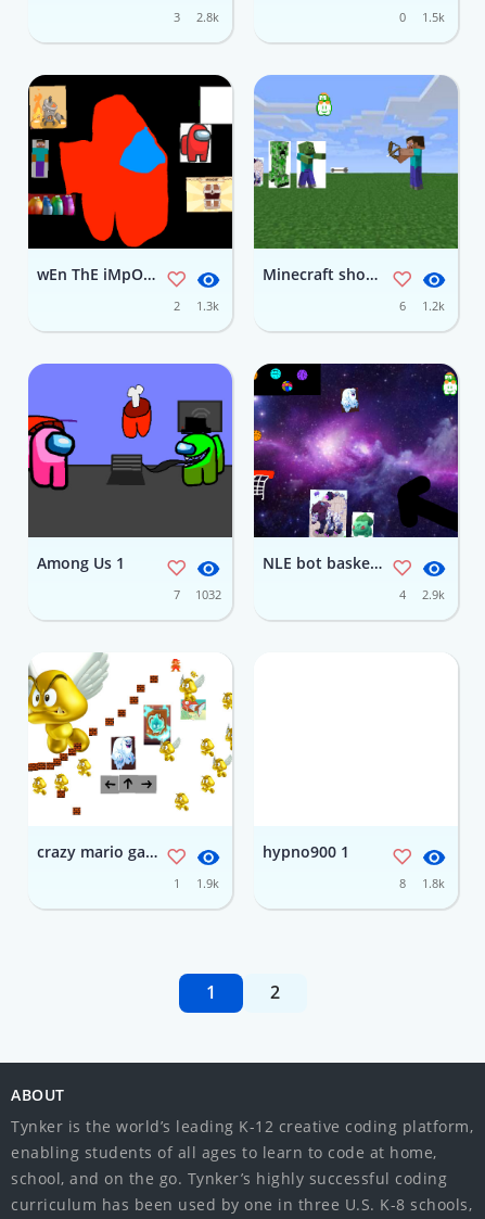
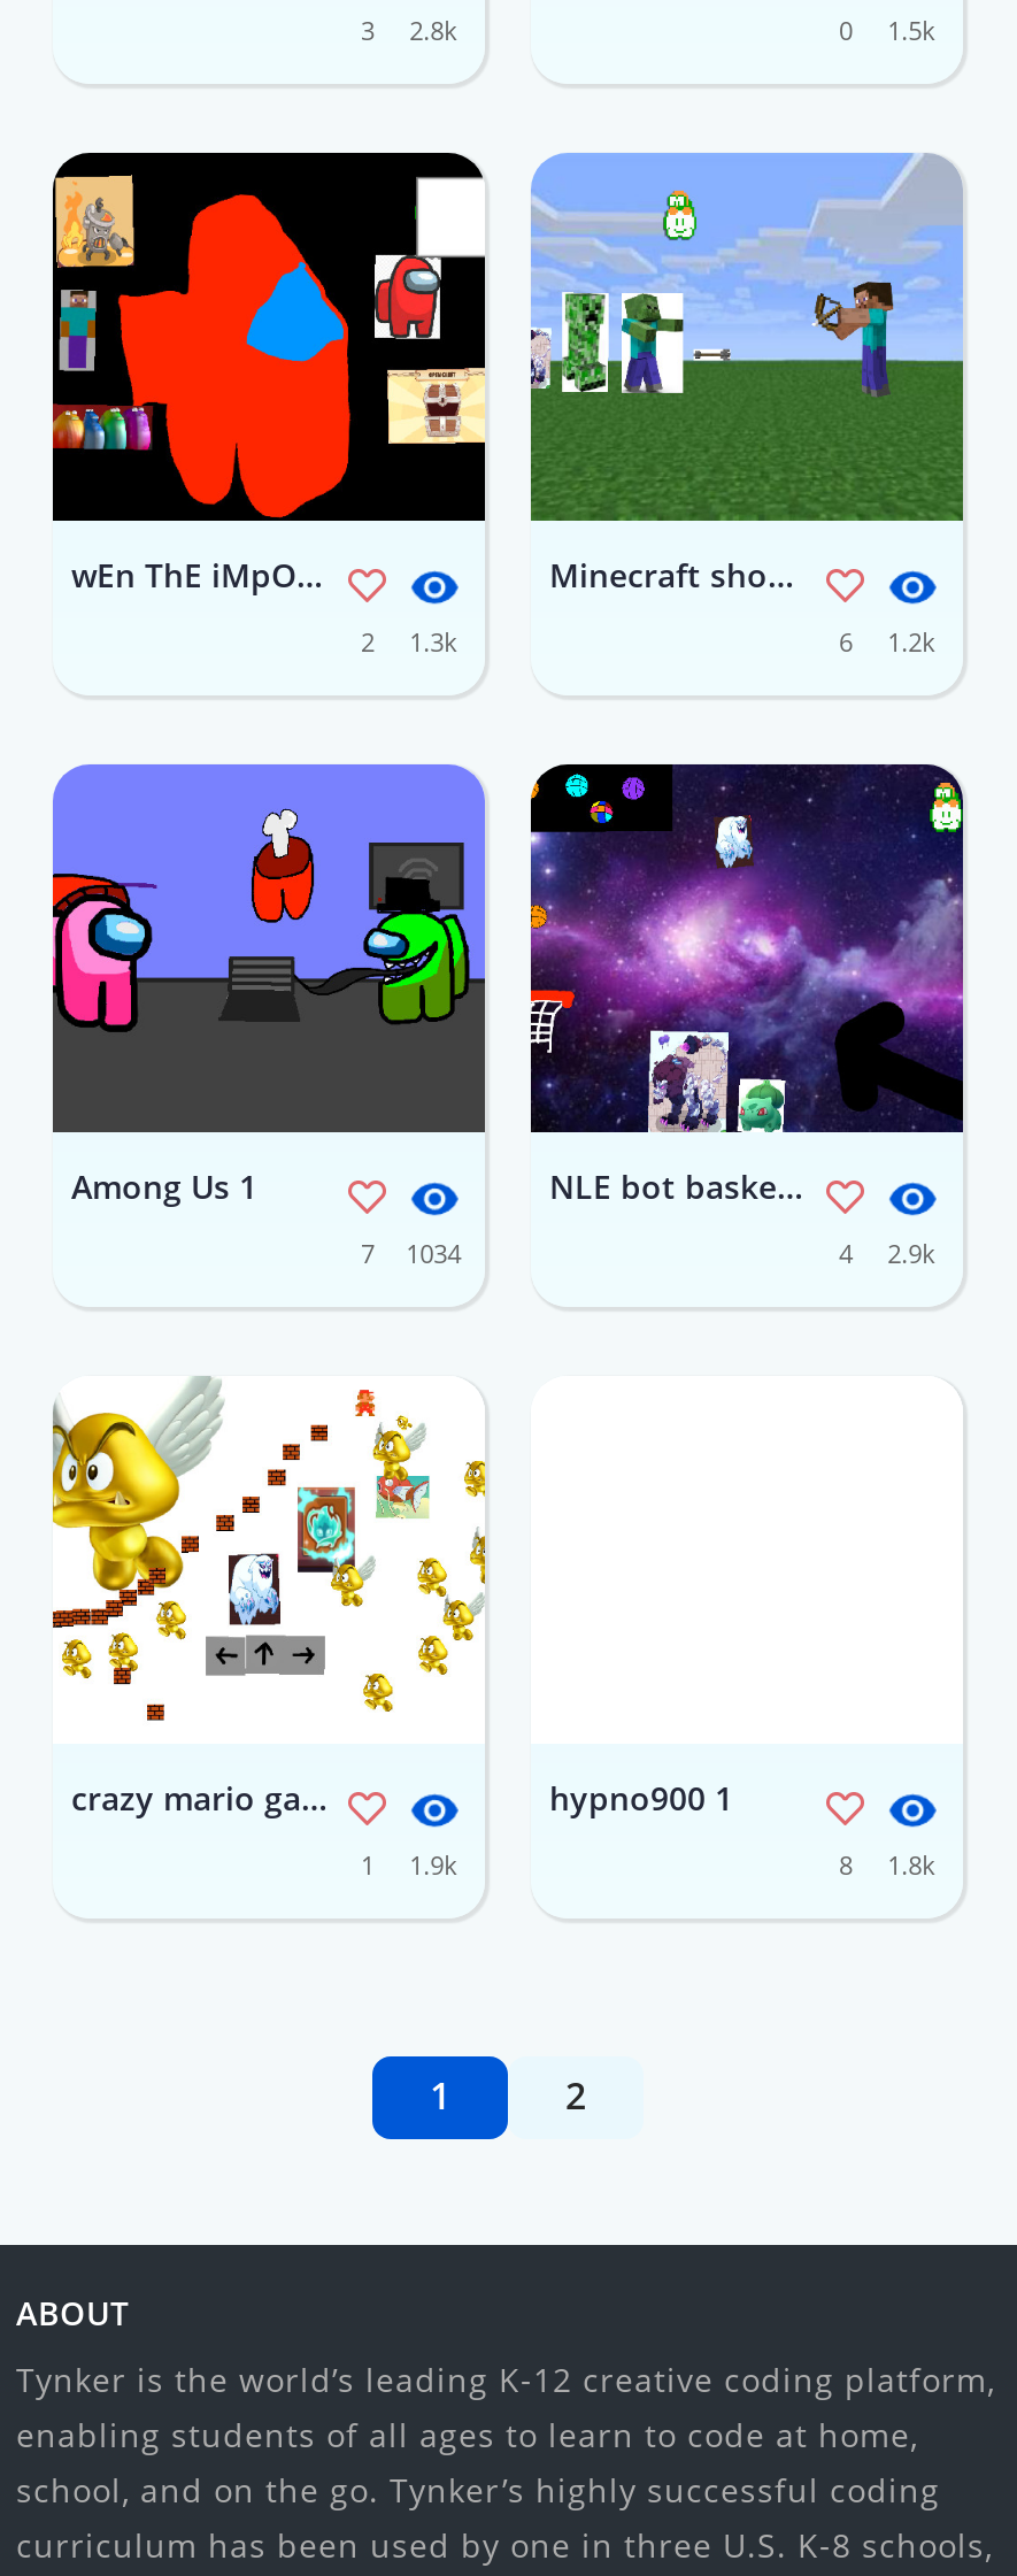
- 7 1032
+ 7 1034
